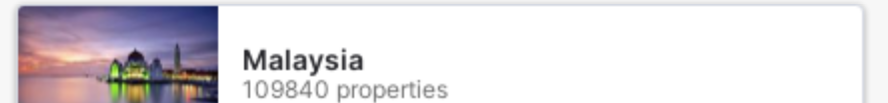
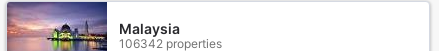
- 109840 properties
+ 106342 properties
